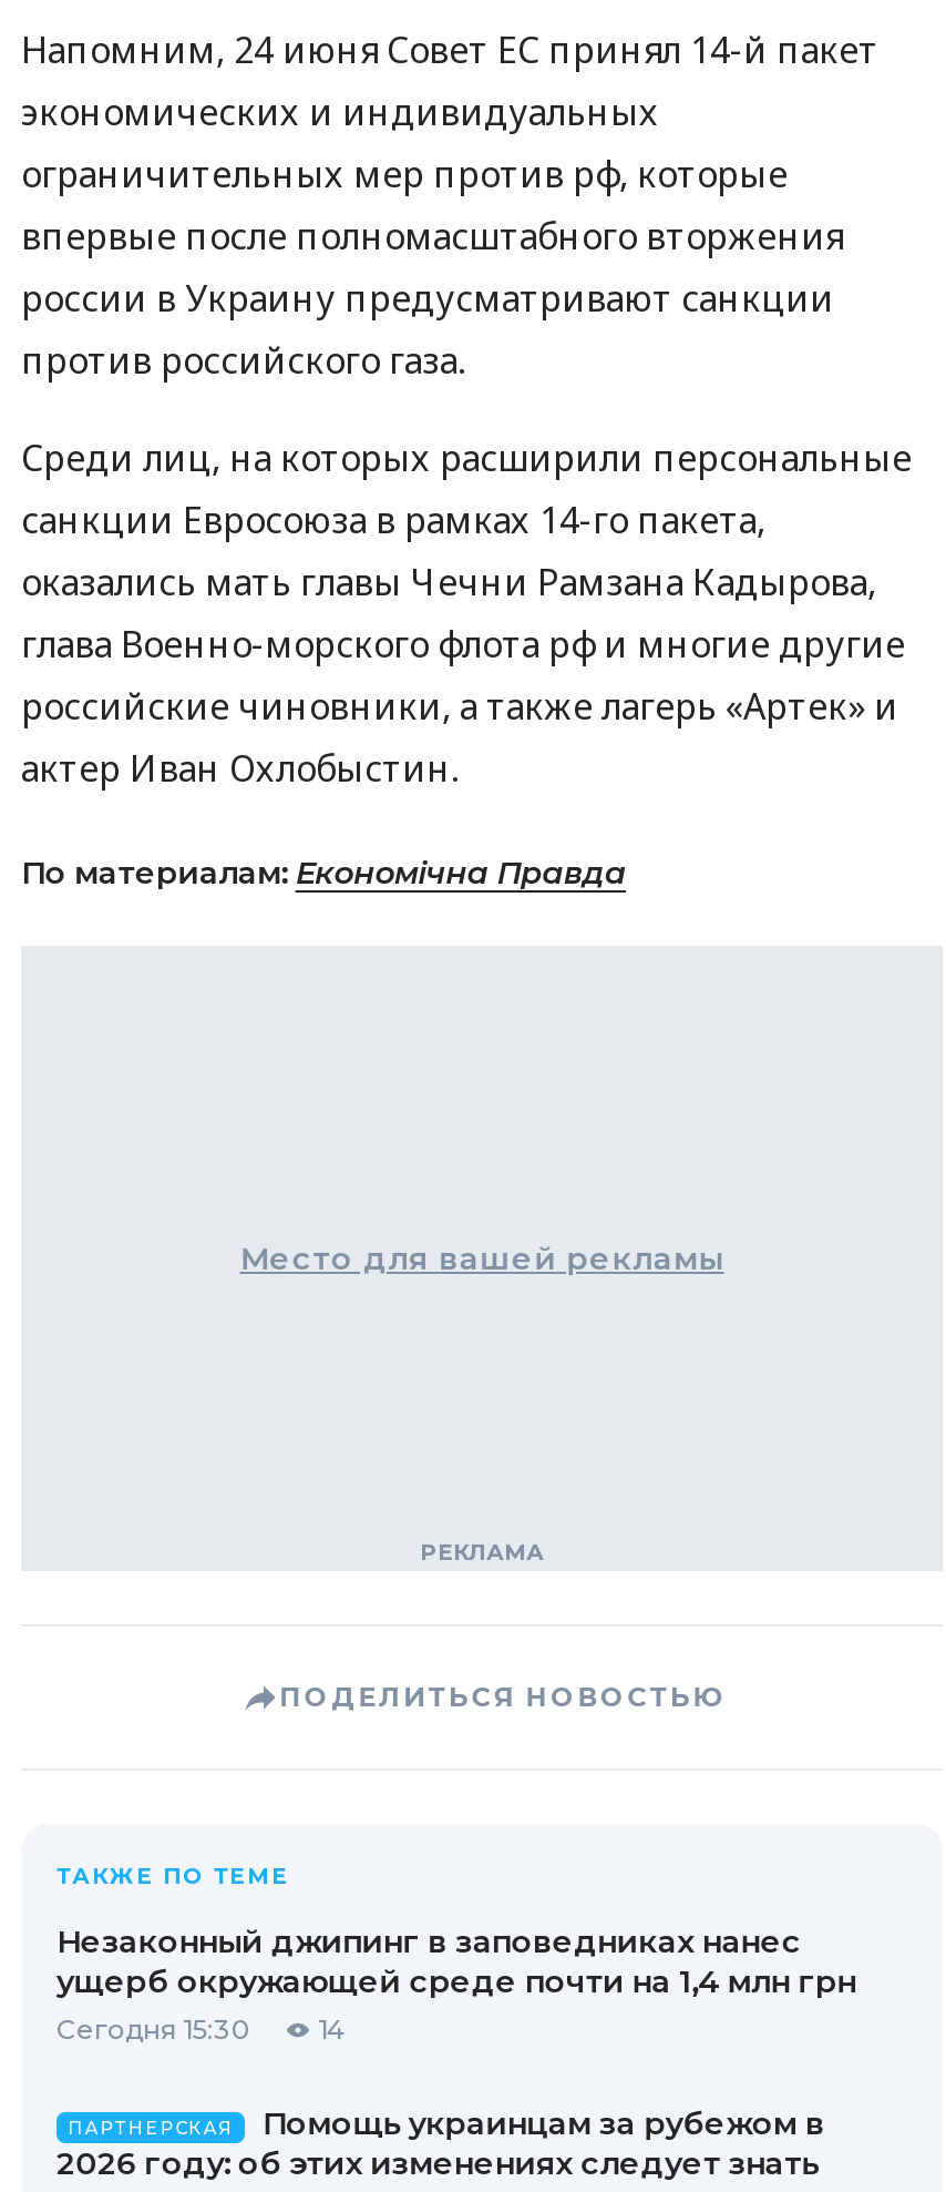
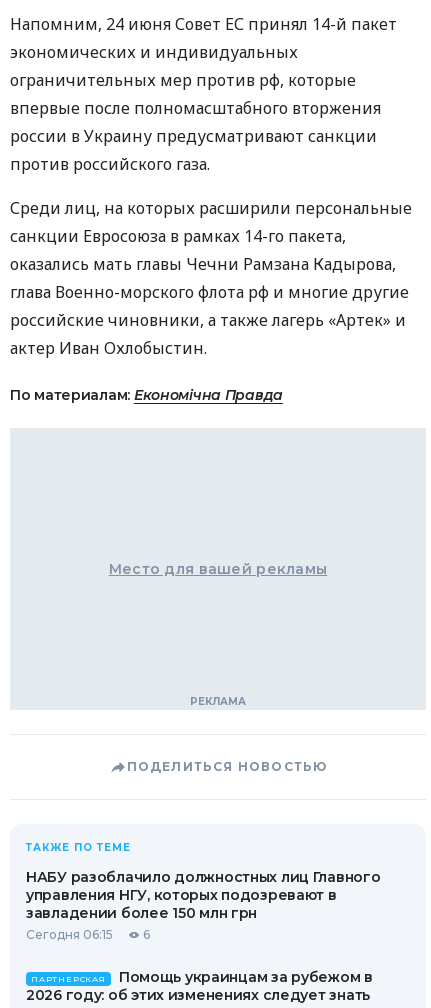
- Незаконный джипинг в заповедниках нанес
- ущерб окружающей среде почти на 1,4 млн грн
- Сегодня 15:30
- 14
+ НАБУ разоблачило должностных лиц Главного
+ управления НГУ, которых подозревают в
+ завладении более 150 млн грн
+ Сегодня 06:15
+ 6
